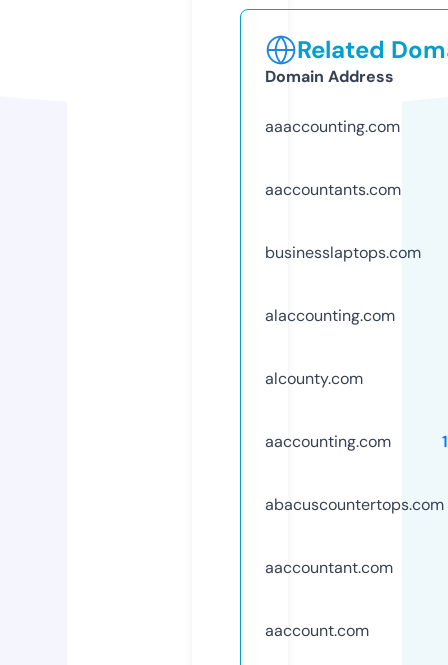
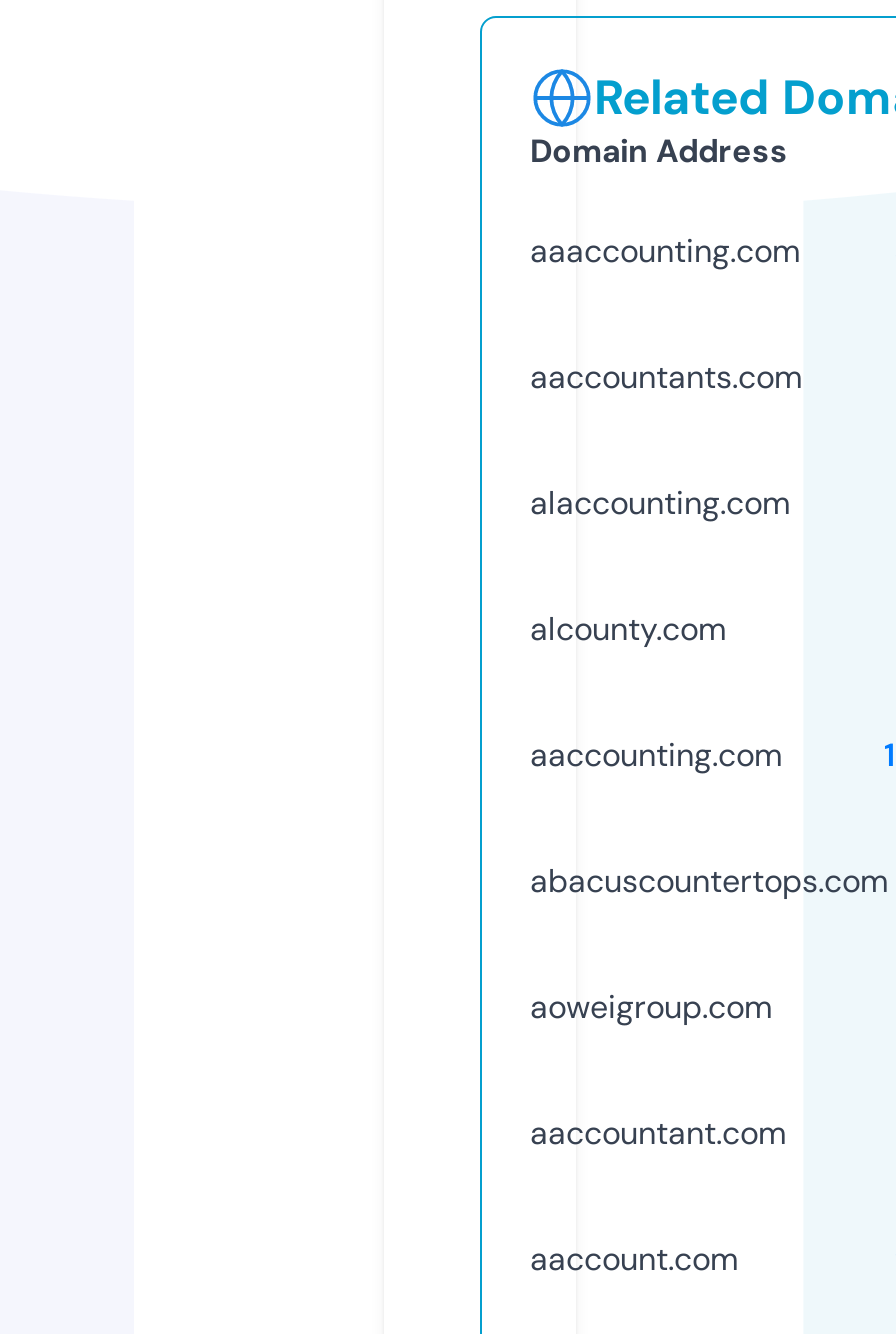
- businesslaptops.com

moved up: alaccounting.com | alcounty.com | aaccounting.com | abacuscountertops.com

+ aoweigroup.com
